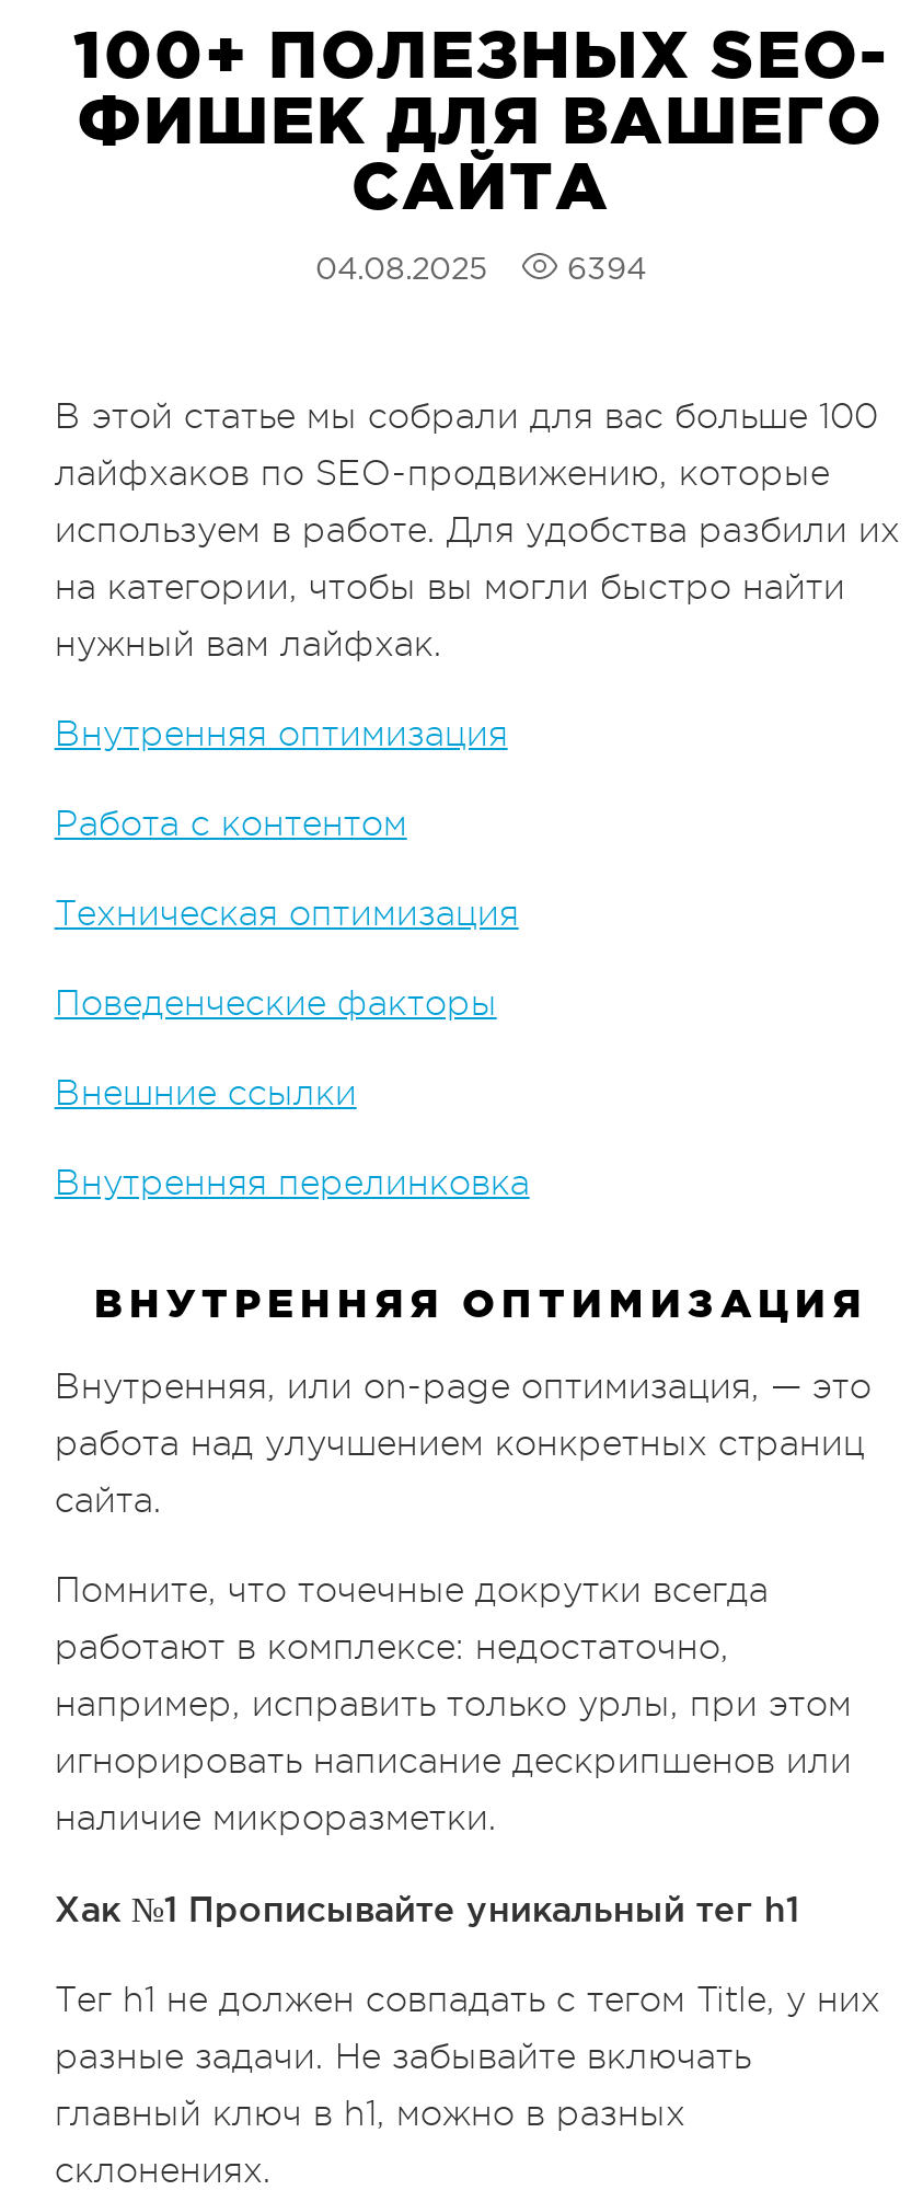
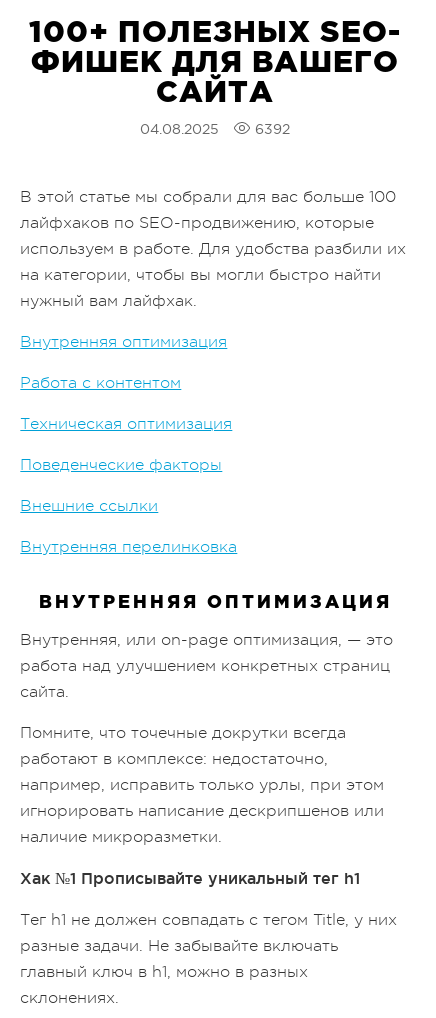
- 6394
+ 6392
